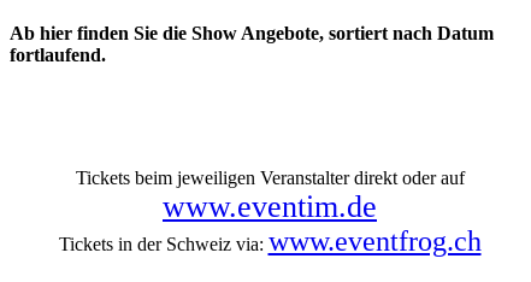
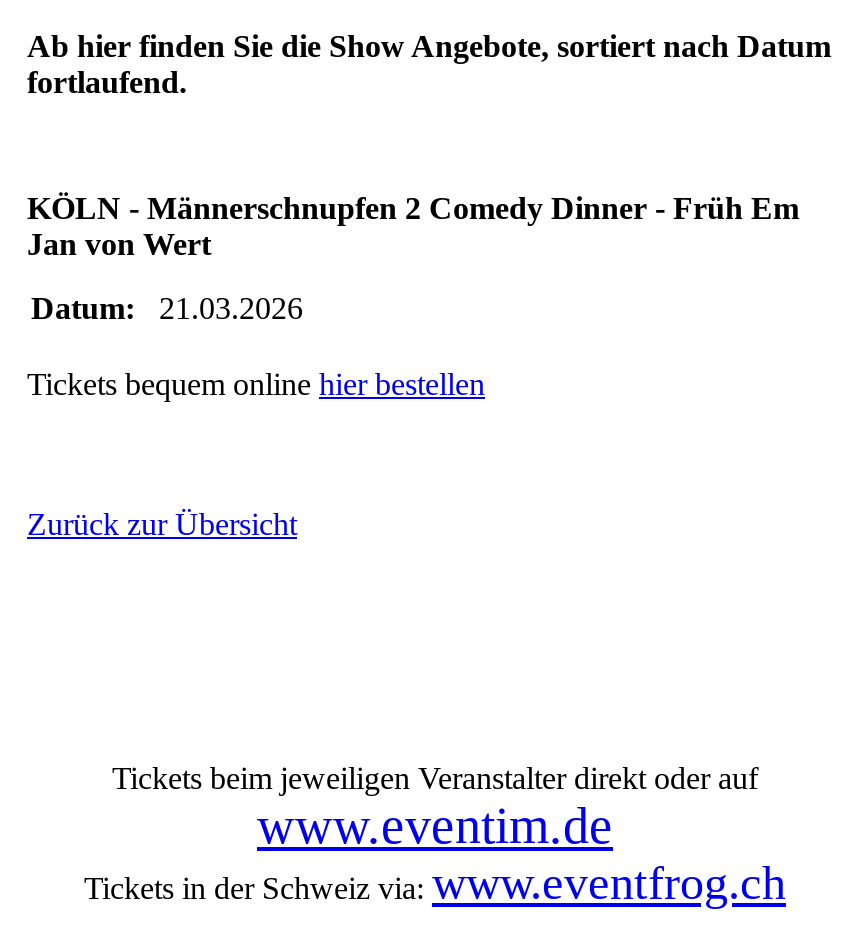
+ KÖLN - Männerschnupfen 2 Comedy Dinner - Früh Em
+ Jan von Wert
+ Datum:
+ 21.03.2026
+ Tickets bequem online hier bestellen

+ Zurück zur Übersicht
